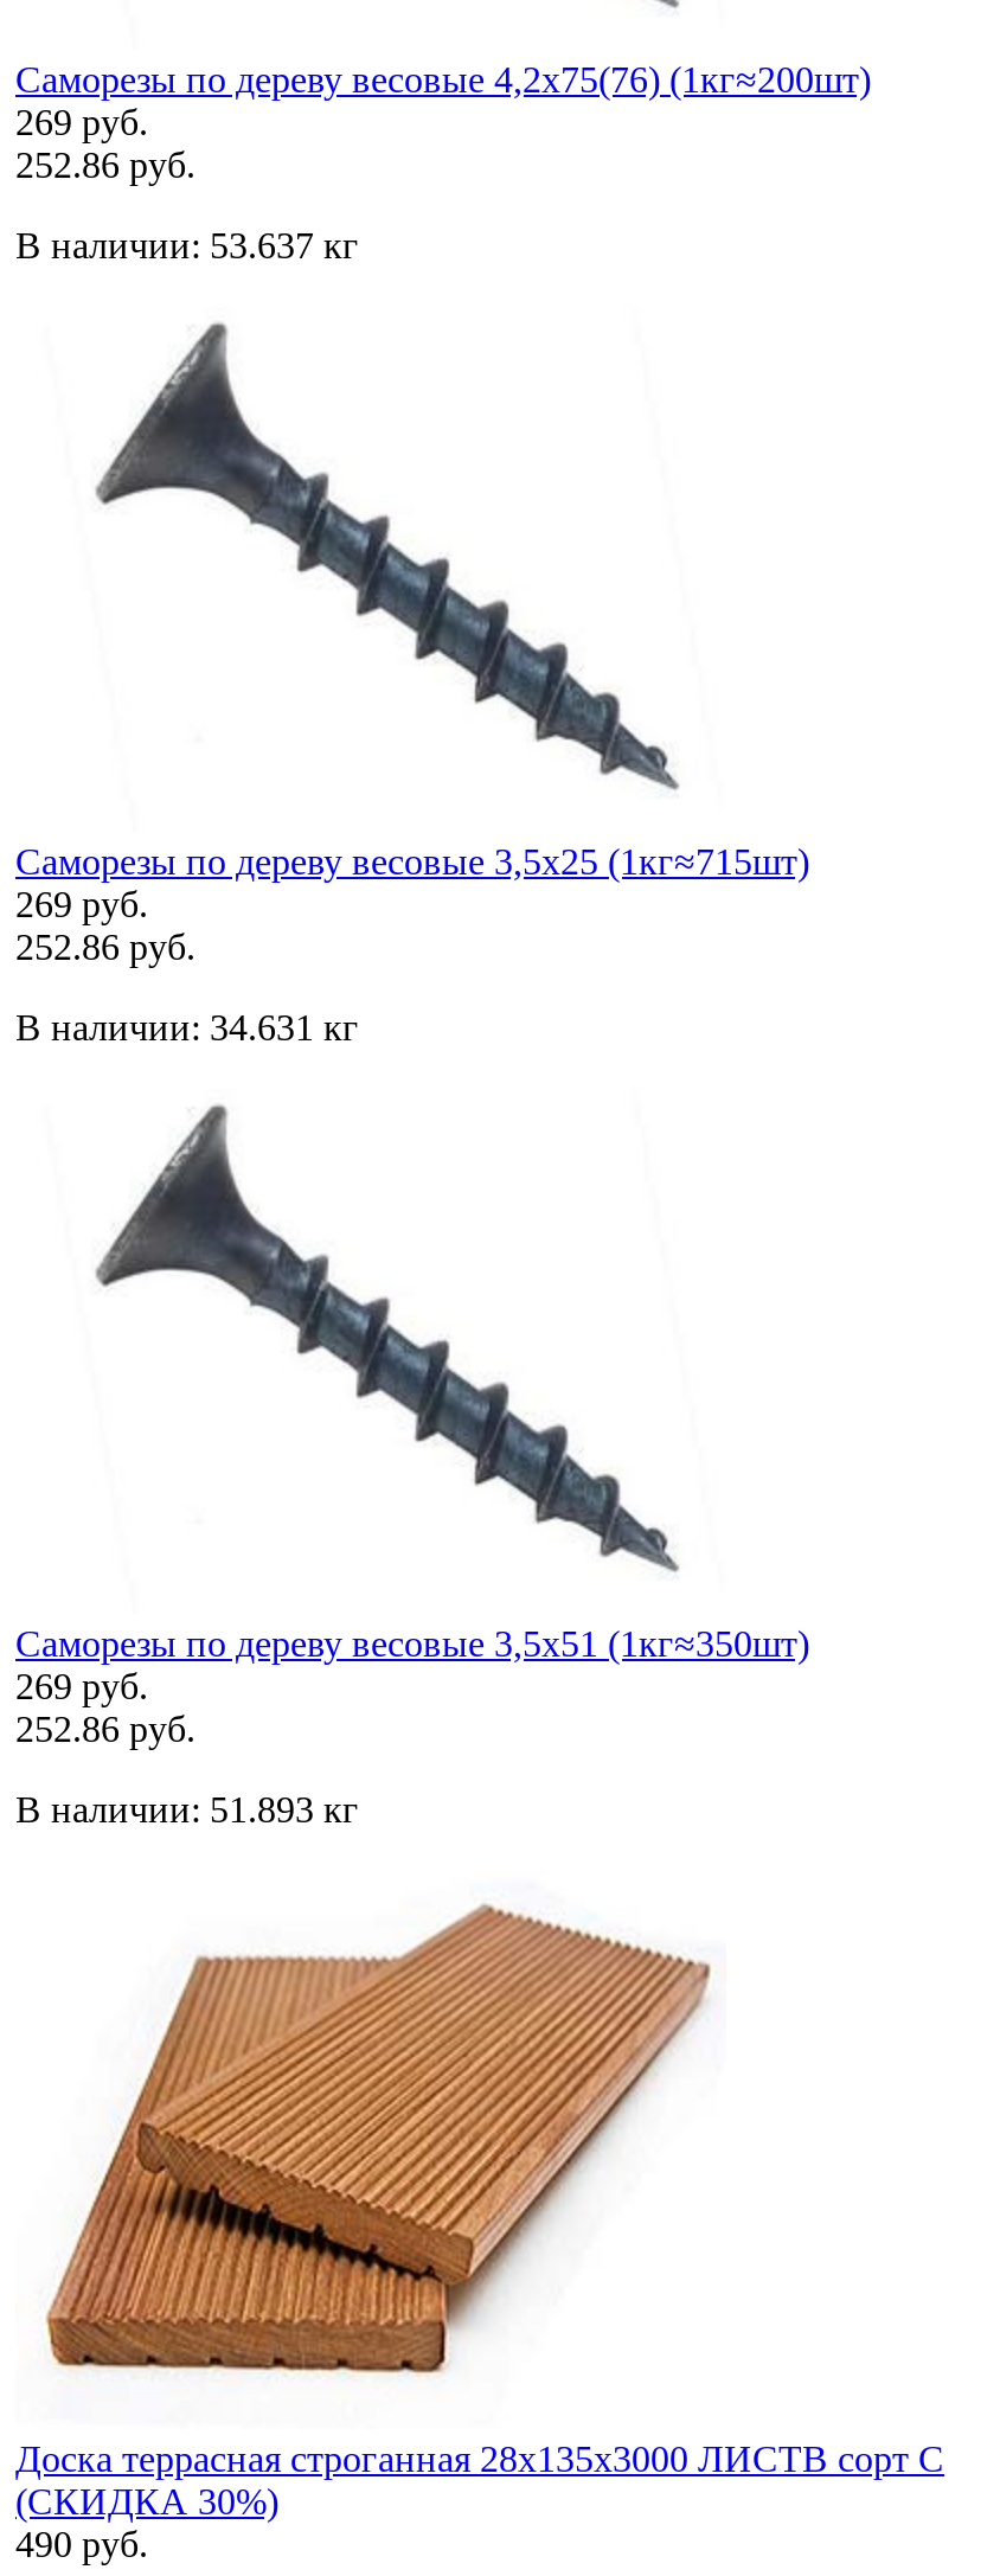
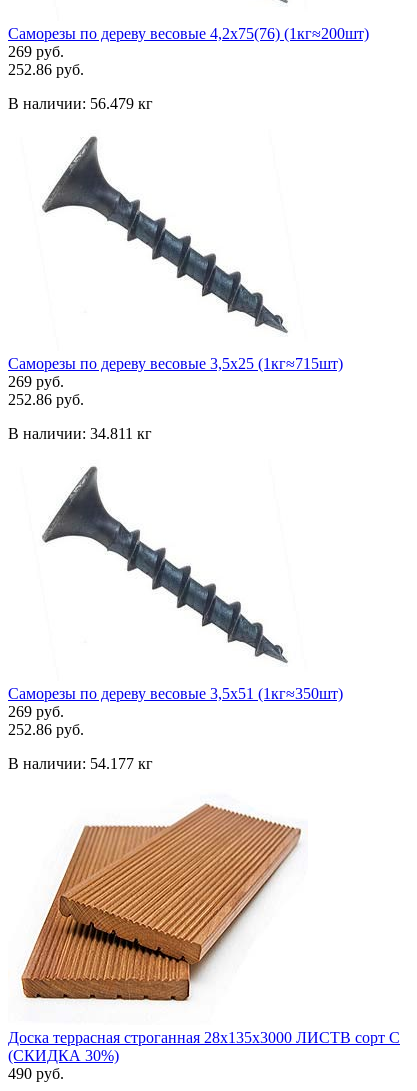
- В наличии: 53.637 кг
+ В наличии: 56.479 кг

- В наличии: 34.631 кг
+ В наличии: 34.811 кг

- В наличии: 51.893 кг
+ В наличии: 54.177 кг
